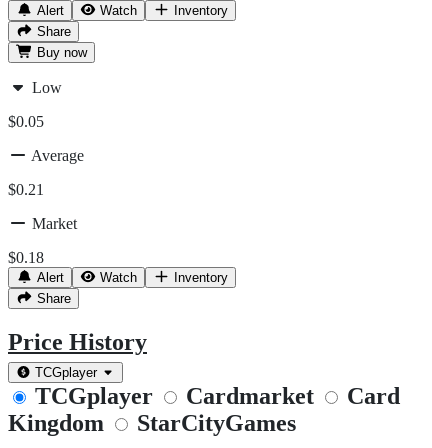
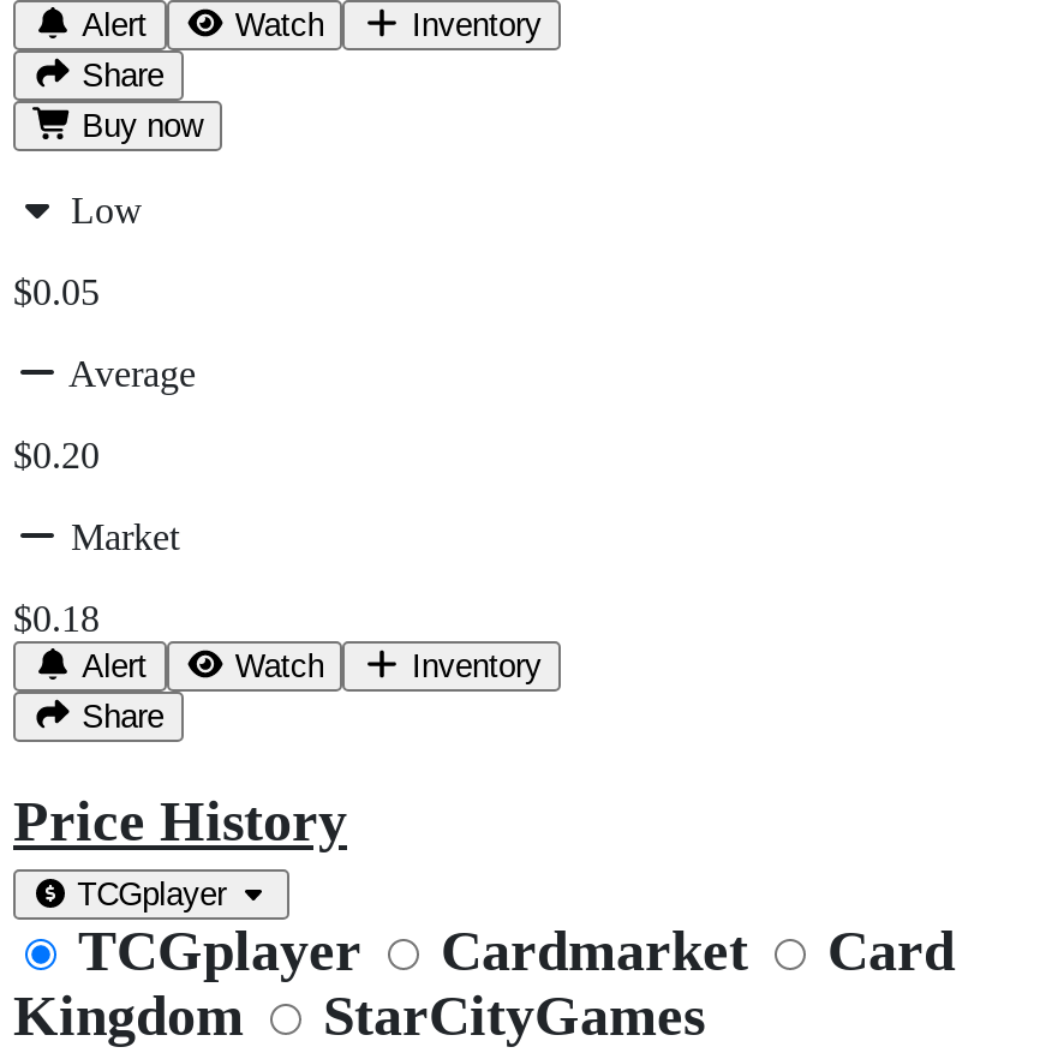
- $0.21
+ $0.20
